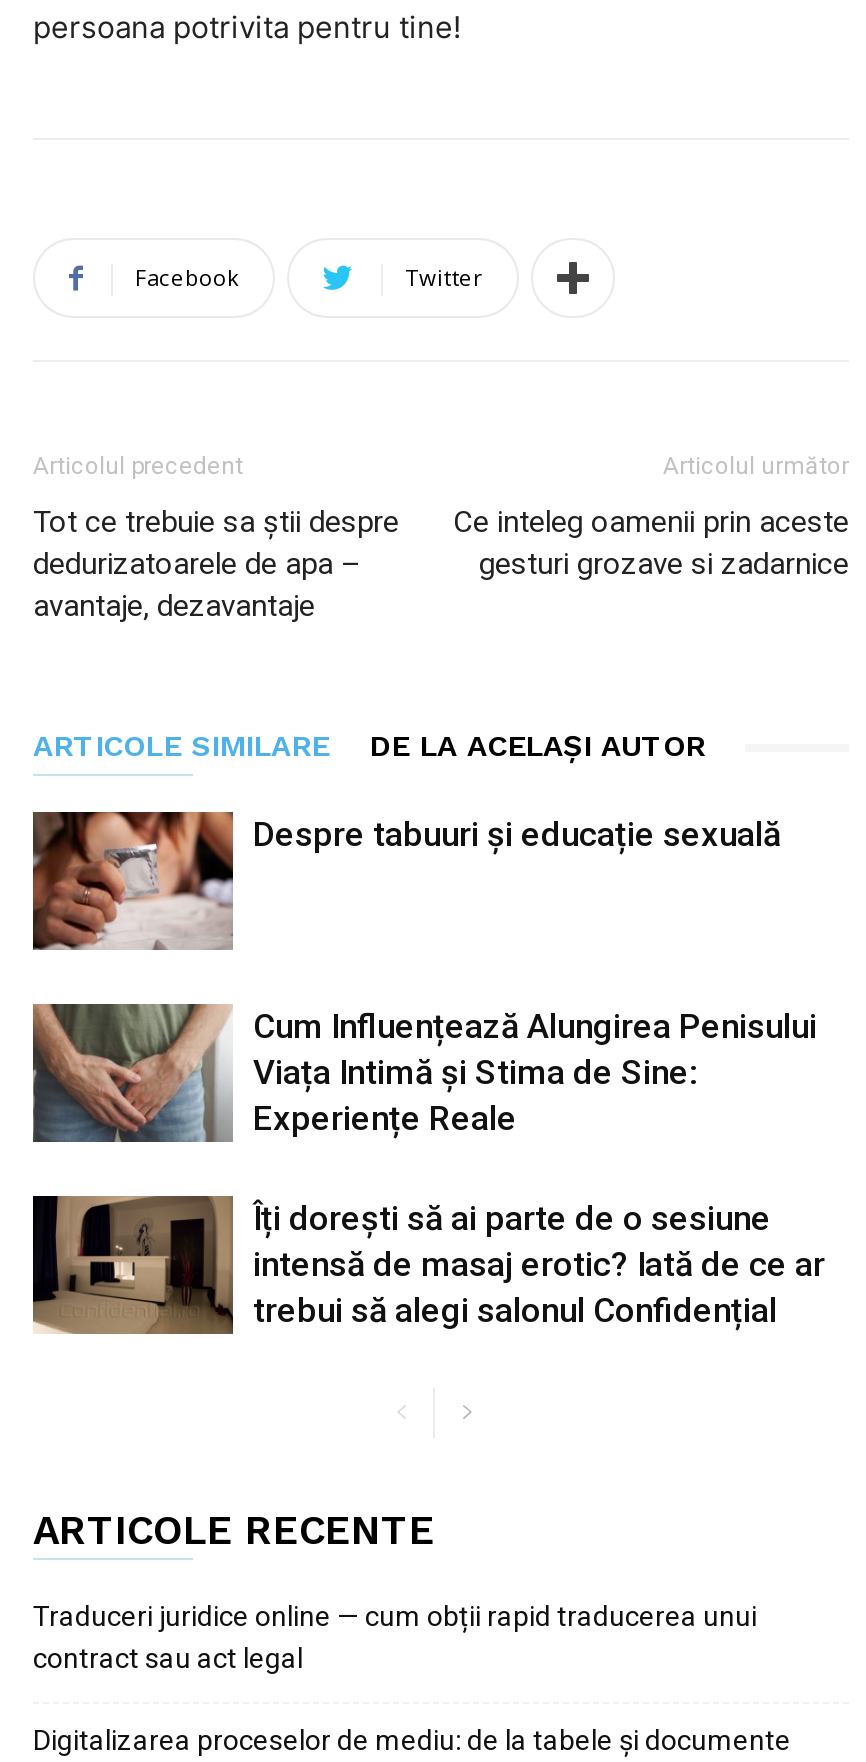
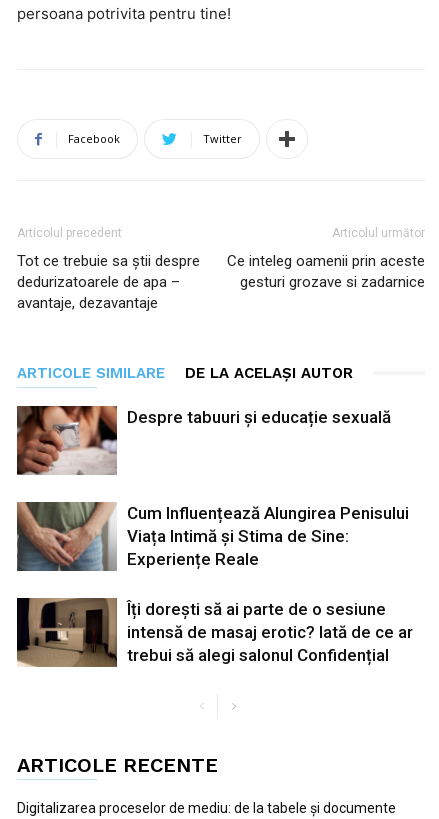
- Traduceri juridice online — cum obții rapid traducerea unui
- contract sau act legal
